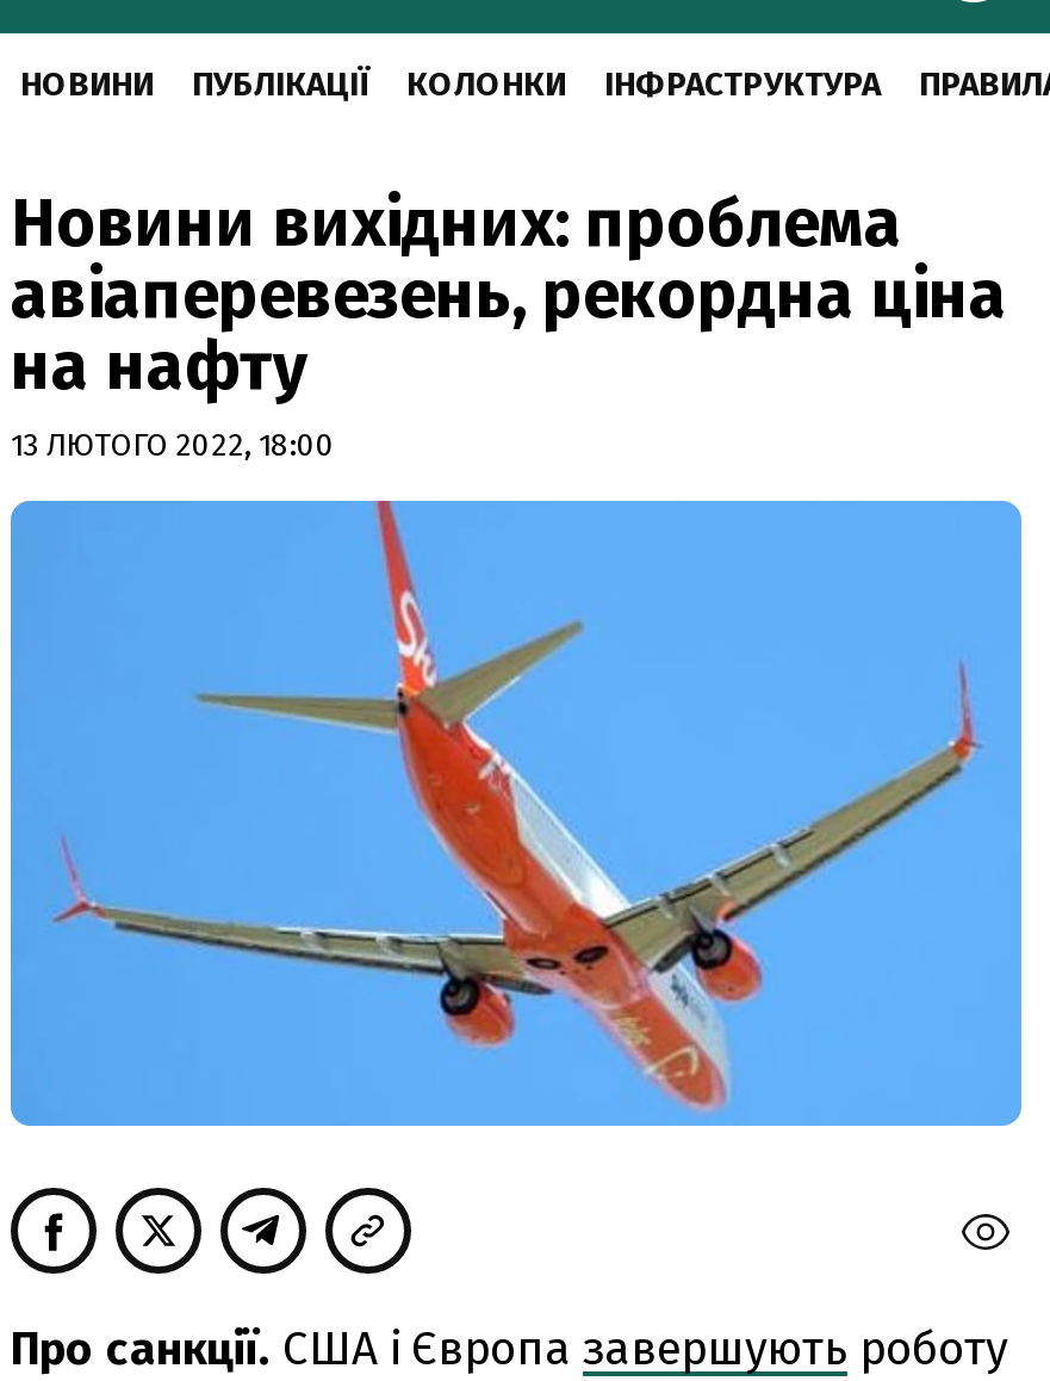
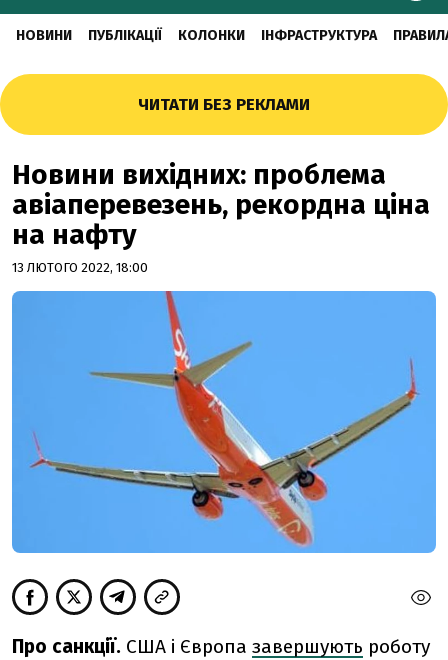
+ ЧИТАТИ БЕЗ РЕКЛАМИ
